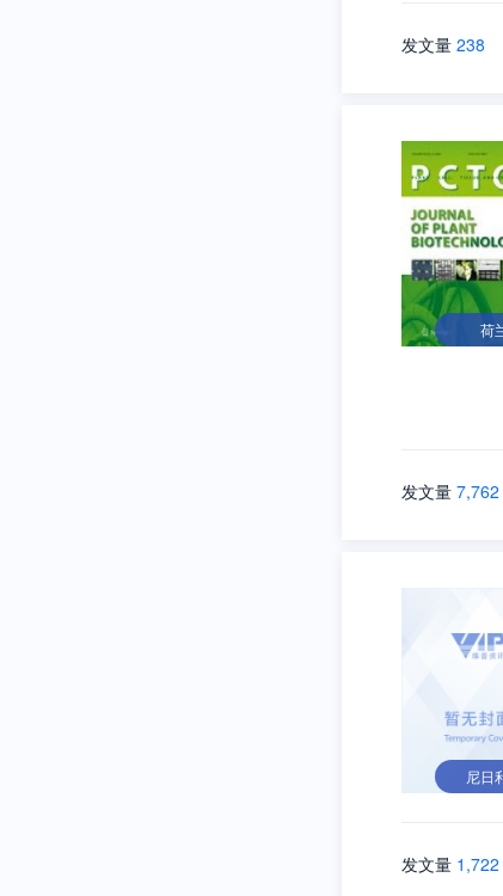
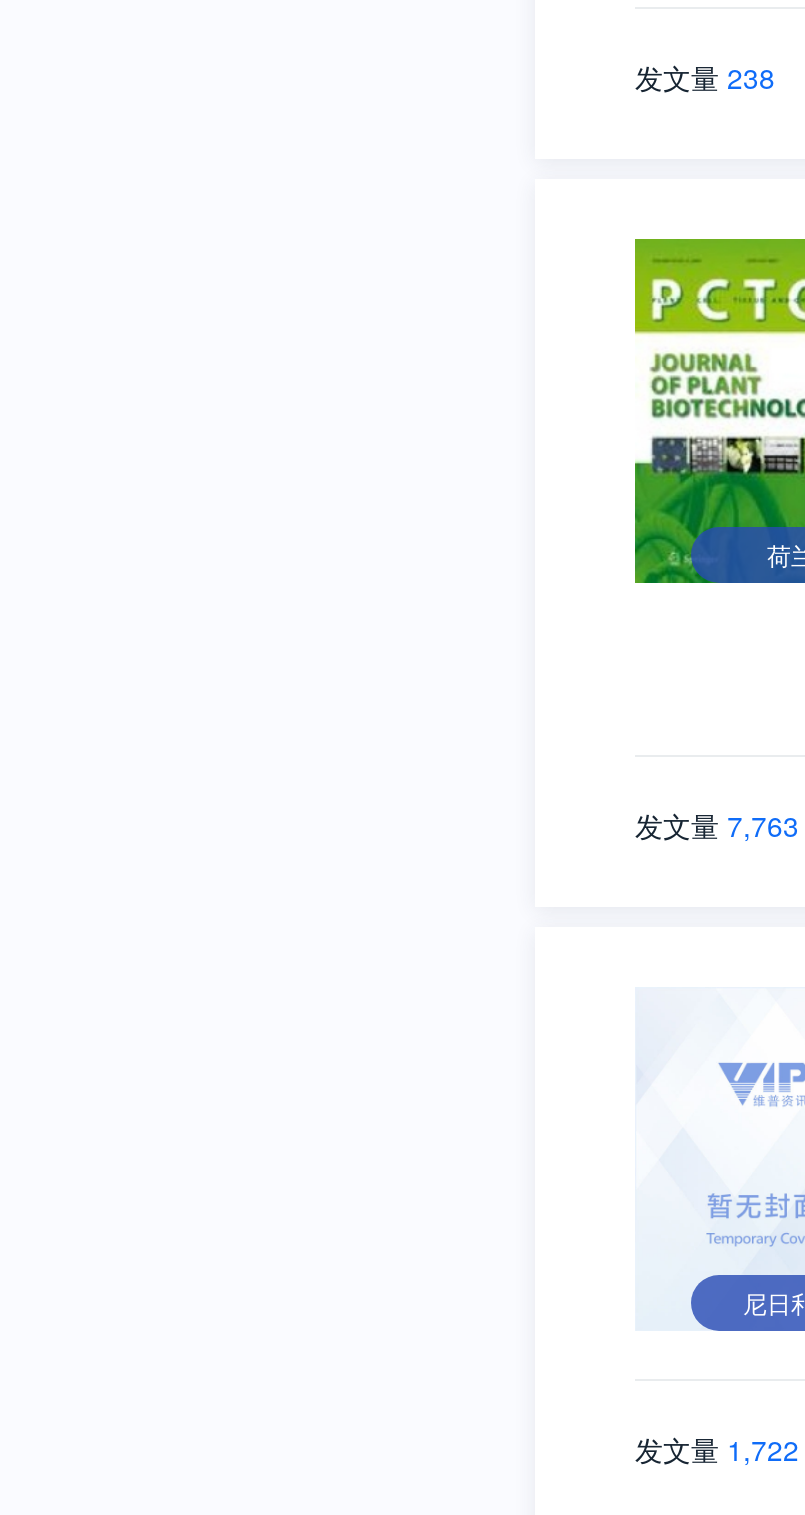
- 发文量7,762
+ 发文量7,763
